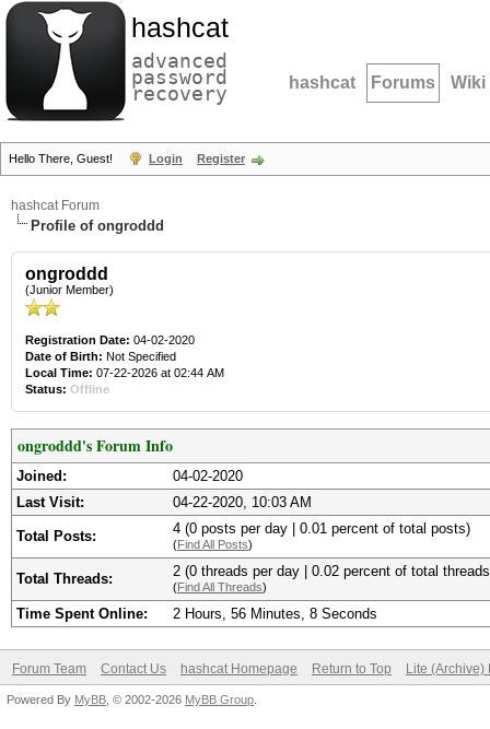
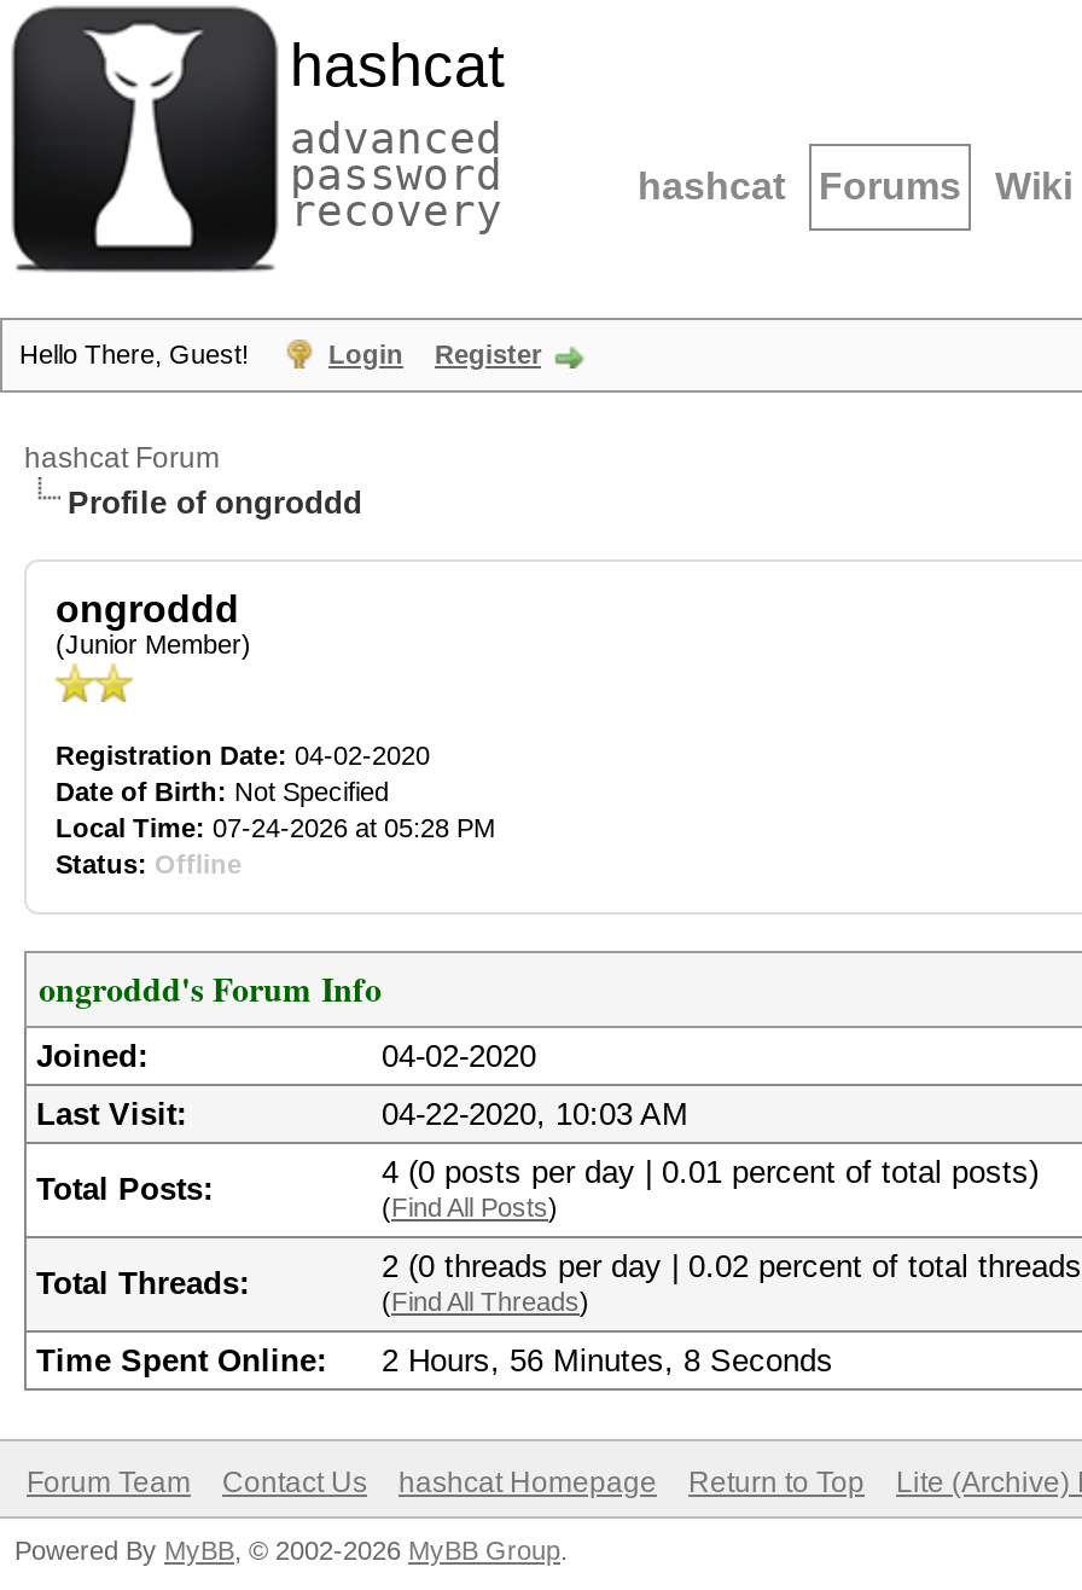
- Local Time: 07-22-2026 at 02:44 AM
+ Local Time: 07-24-2026 at 05:28 PM
